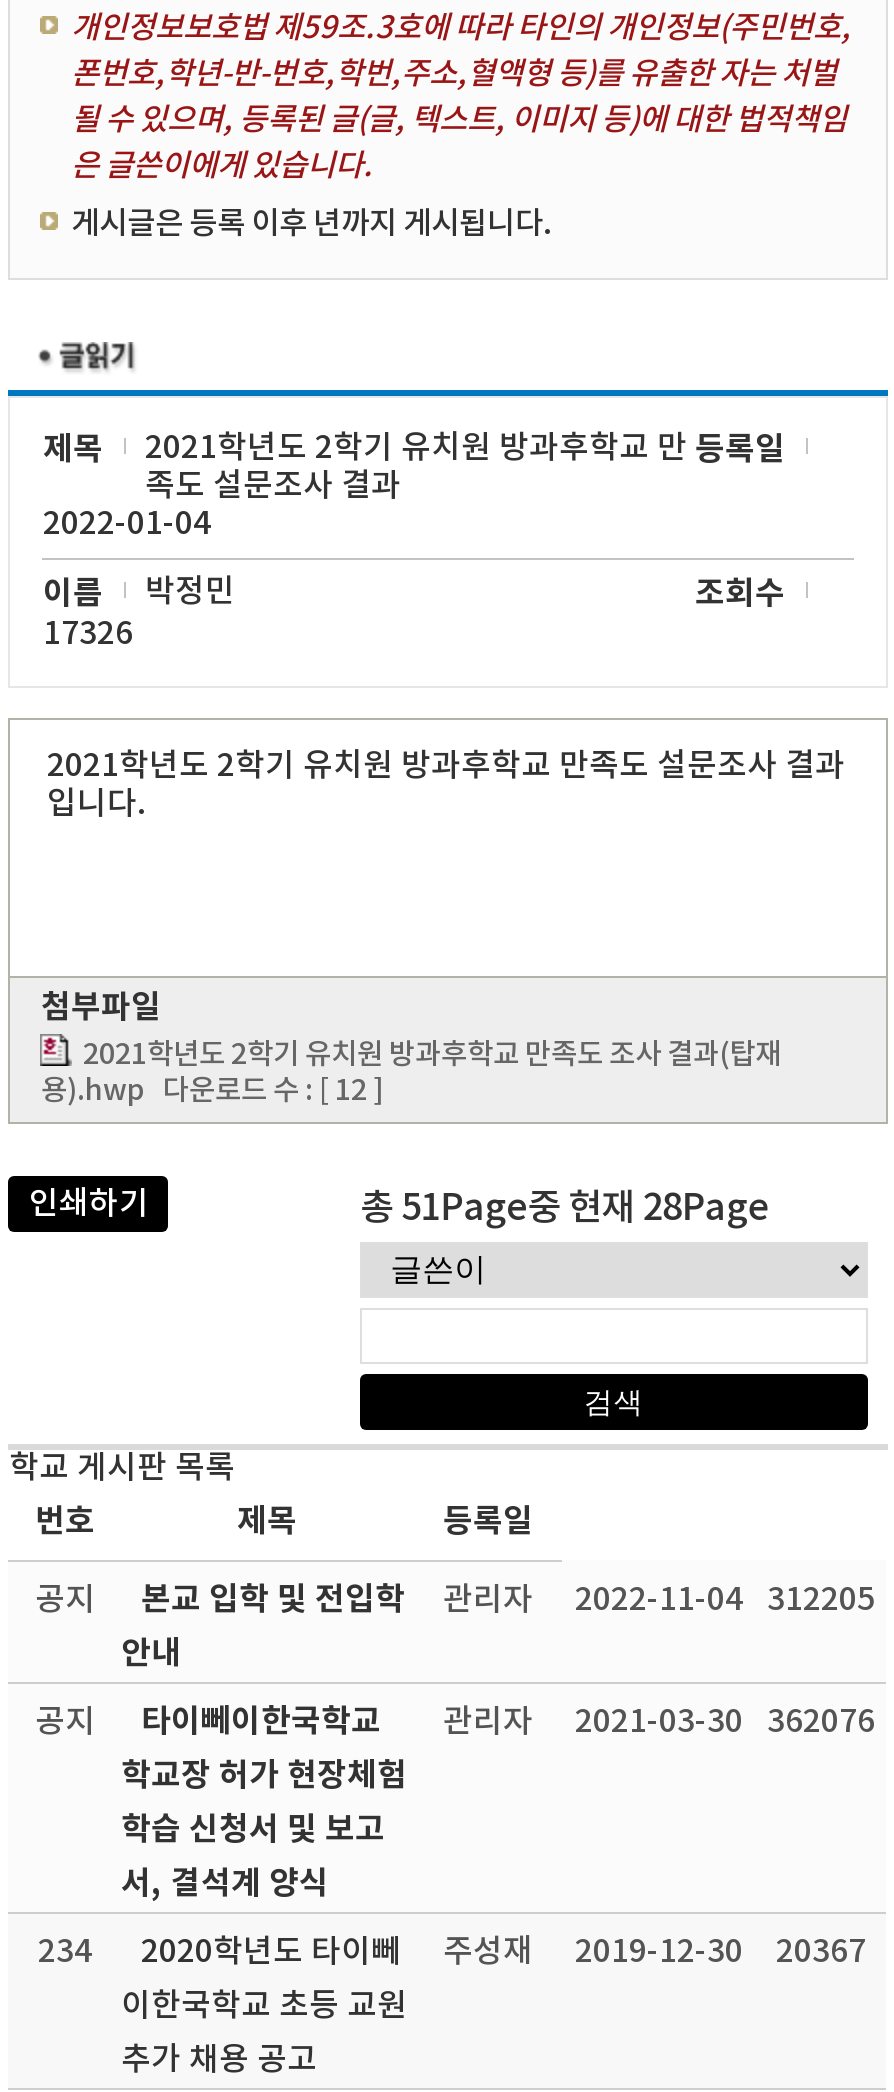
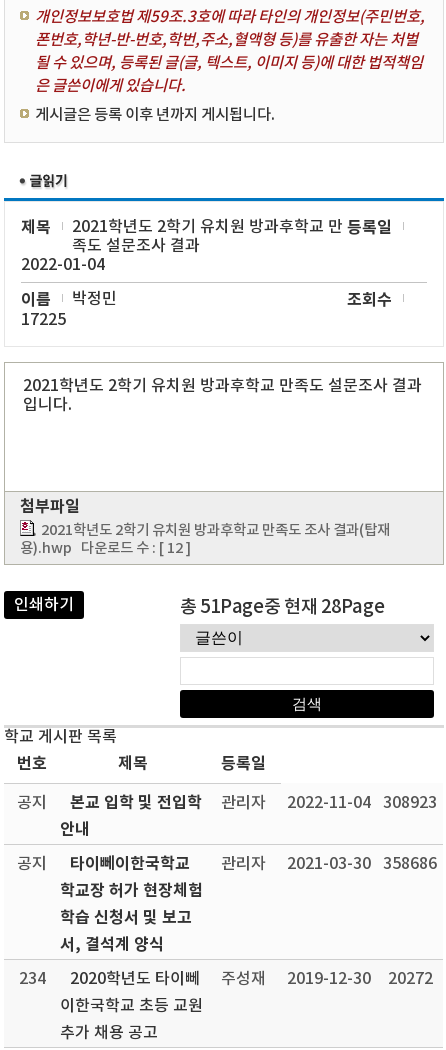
- 17326
+ 17225

- 공지 본교 입학 및 전입학 관리자 2022-11-04 312205
+ 공지 본교 입학 및 전입학 관리자 2022-11-04 308923

- 공지 타이뻬이한국학교 관리자 2021-03-30 362076
+ 공지 타이뻬이한국학교 관리자 2021-03-30 358686

- 234 2020학년도 타이뻬 주성재 2019-12-30 20367
+ 234 2020학년도 타이뻬 주성재 2019-12-30 20272
